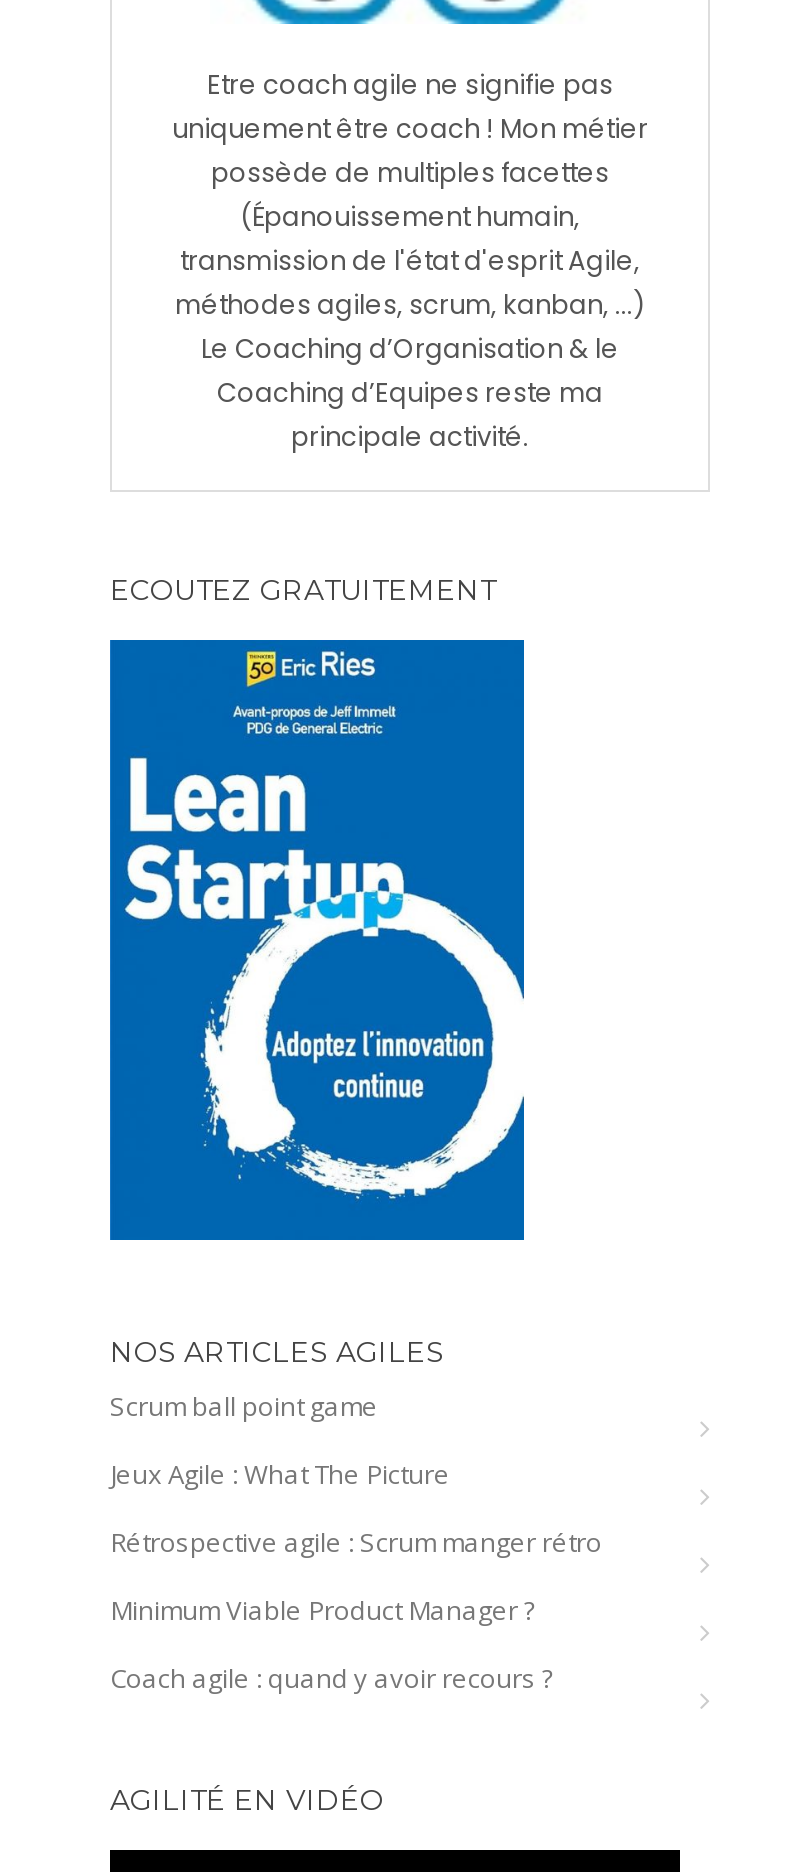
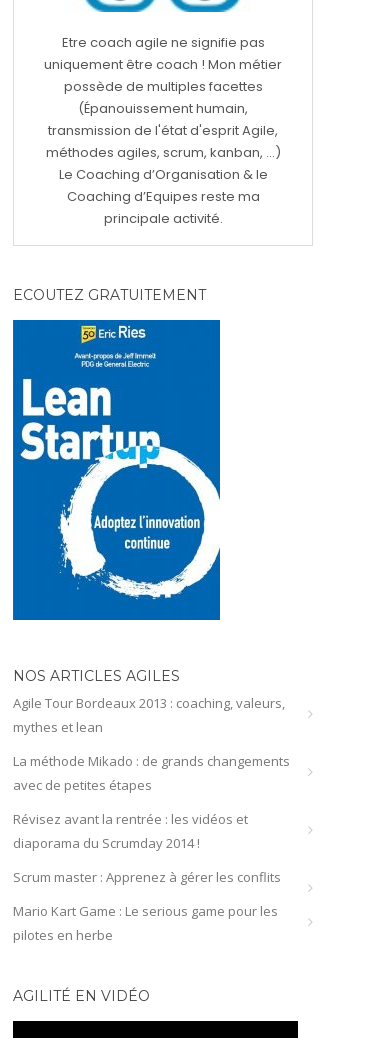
- Scrum ball point game
+ Agile Tour Bordeaux 2013 : coaching, valeurs,
+ mythes et lean

- Jeux Agile : What The Picture
+ La méthode Mikado : de grands changements
+ avec de petites étapes

- Rétrospective agile : Scrum manger rétro
+ Révisez avant la rentrée : les vidéos et
+ diaporama du Scrumday 2014 !

- Minimum Viable Product Manager ?
+ Scrum master : Apprenez à gérer les conflits

- Coach agile : quand y avoir recours ?
+ Mario Kart Game : Le serious game pour les
+ pilotes en herbe
